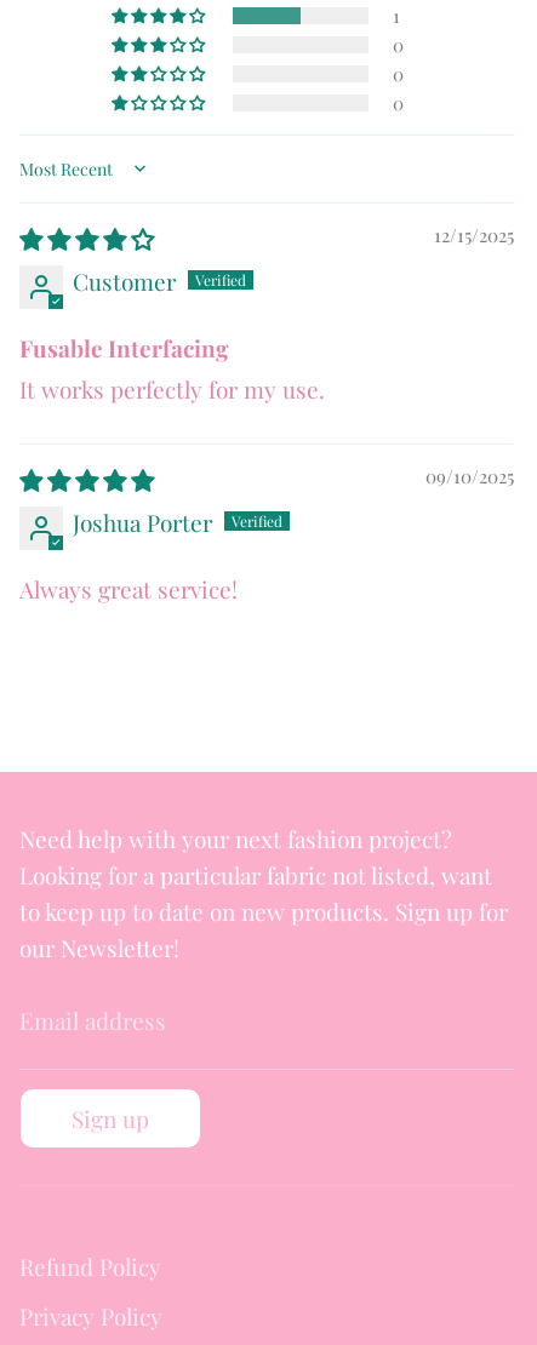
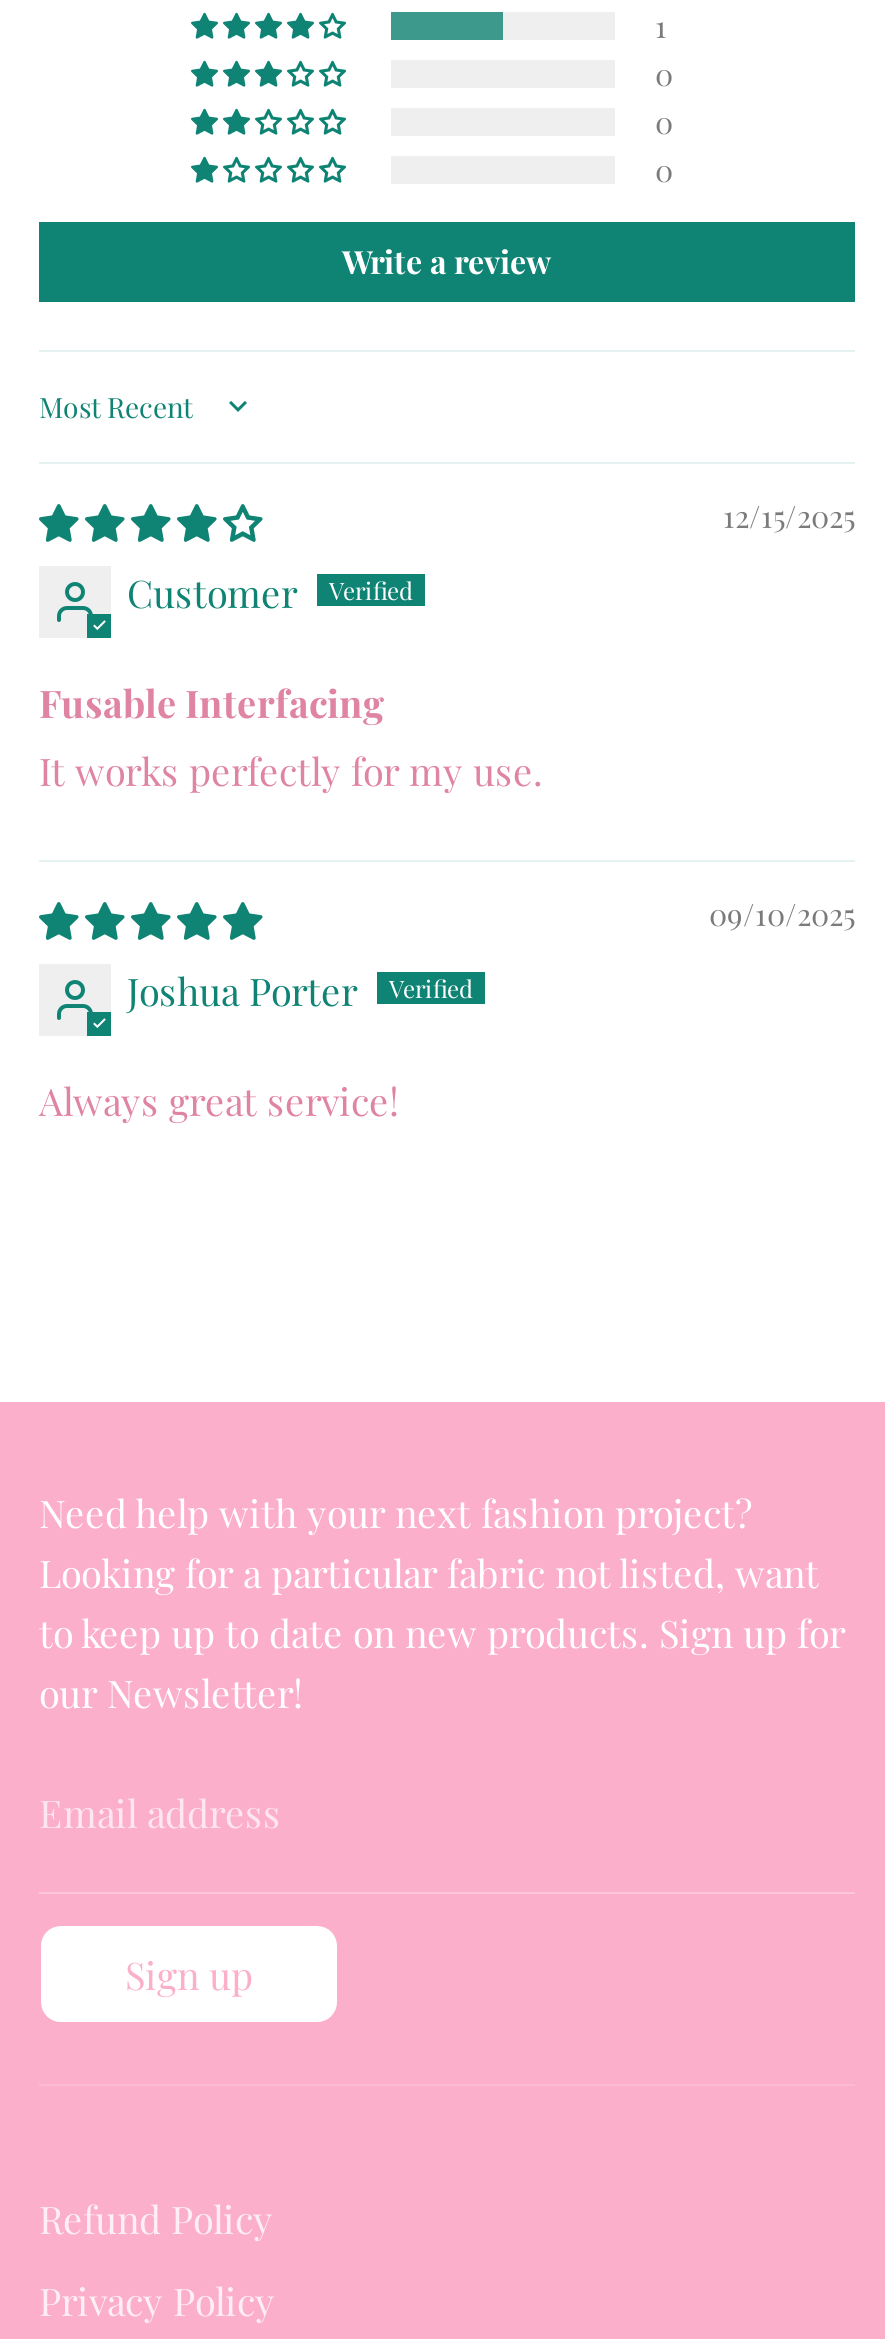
+ Write a review
